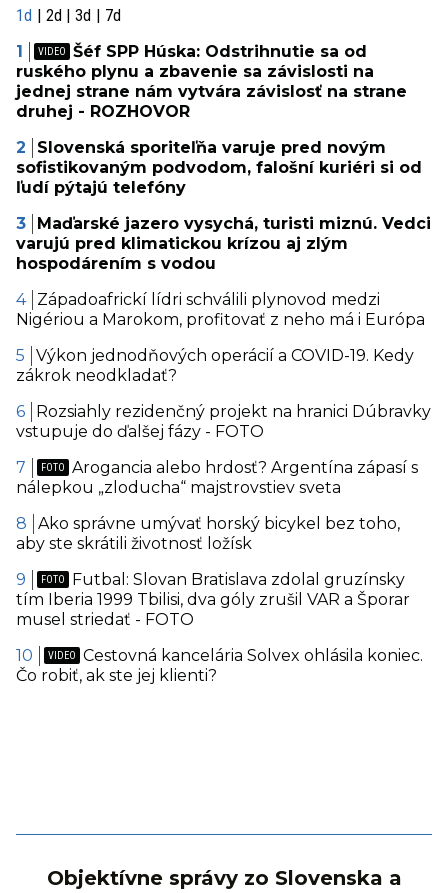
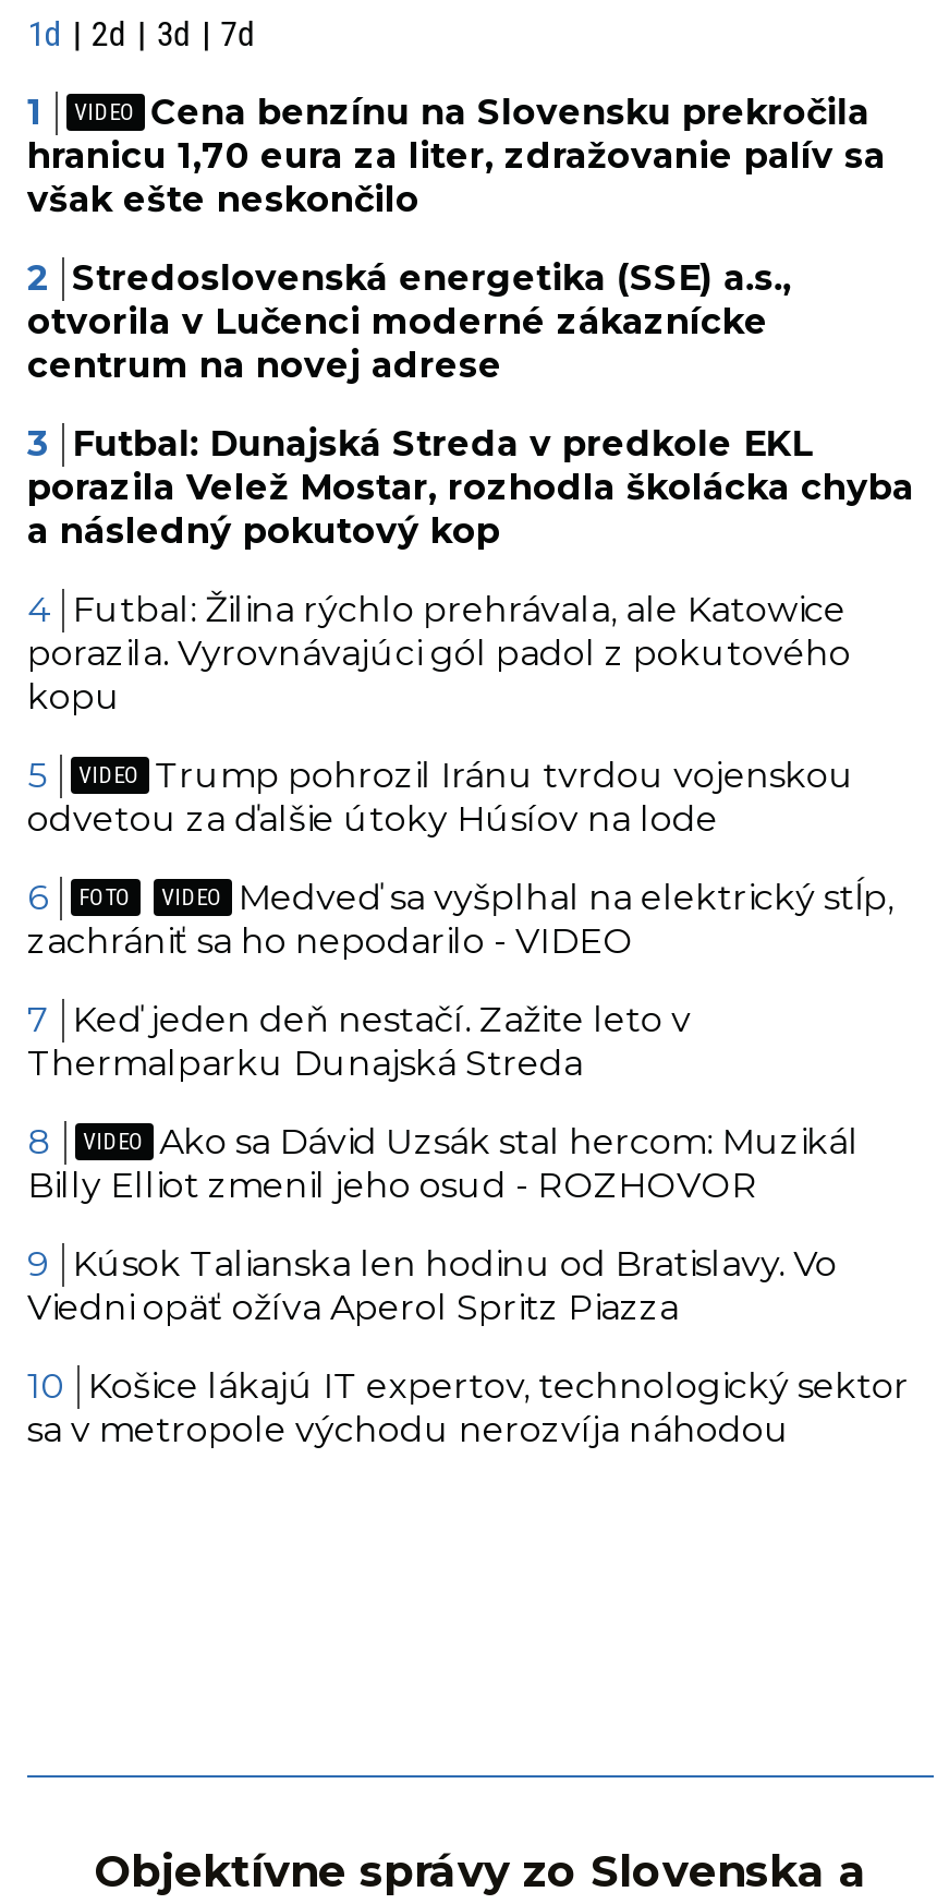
- Šéf SPP Húska: Odstrihnutie sa od
- ruského plynu a zbavenie sa závislosti na
- jednej strane nám vytvára závislosť na strane
- druhej - ROZHOVOR
+ Cena benzínu na Slovensku prekročila
+ hranicu 1,70 eura za liter, zdražovanie palív sa
+ však ešte neskončilo

- Slovenská sporiteľňa varuje pred novým
- sofistikovaným podvodom, falošní kuriéri si od
- ľudí pýtajú telefóny
+ Stredoslovenská energetika (SSE) a.s.,
+ otvorila v Lučenci moderné zákaznícke
+ centrum na novej adrese

- Maďarské jazero vysychá, turisti miznú. Vedci
- varujú pred klimatickou krízou aj zlým
- hospodárením s vodou
+ Futbal: Dunajská Streda v predkole EKL
+ porazila Velež Mostar, rozhodla školácka chyba
+ a následný pokutový kop

- Západoafrickí lídri schválili plynovod medzi
- Nigériou a Marokom, profitovať z neho má i Európa
+ Futbal: Žilina rýchlo prehrávala, ale Katowice
+ porazila. Vyrovnávajúci gól padol z pokutového
+ kopu

- Výkon jednodňových operácií a COVID-19. Kedy
- zákrok neodkladať?
+ Trump pohrozil Iránu tvrdou vojenskou
+ odvetou za ďalšie útoky Húsíov na lode

- Rozsiahly rezidenčný projekt na hranici Dúbravky
- vstupuje do ďalšej fázy - FOTO
+ Medveď sa vyšplhal na elektrický stĺp,
+ zachrániť sa ho nepodarilo - VIDEO

- Arogancia alebo hrdosť? Argentína zápasí s
- nálepkou „zloducha“ majstrovstiev sveta
+ Keď jeden deň nestačí. Zažite leto v
+ Thermalparku Dunajská Streda

- Ako správne umývať horský bicykel bez toho,
- aby ste skrátili životnosť ložísk
+ Ako sa Dávid Uzsák stal hercom: Muzikál
+ Billy Elliot zmenil jeho osud - ROZHOVOR

- Futbal: Slovan Bratislava zdolal gruzínsky
- tím Iberia 1999 Tbilisi, dva góly zrušil VAR a Šporar
- musel striedať - FOTO
+ Kúsok Talianska len hodinu od Bratislavy. Vo
+ Viedni opäť ožíva Aperol Spritz Piazza

- Cestovná kancelária Solvex ohlásila koniec.
- Čo robiť, ak ste jej klienti?
+ Košice lákajú IT expertov, technologický sektor
+ sa v metropole východu nerozvíja náhodou
